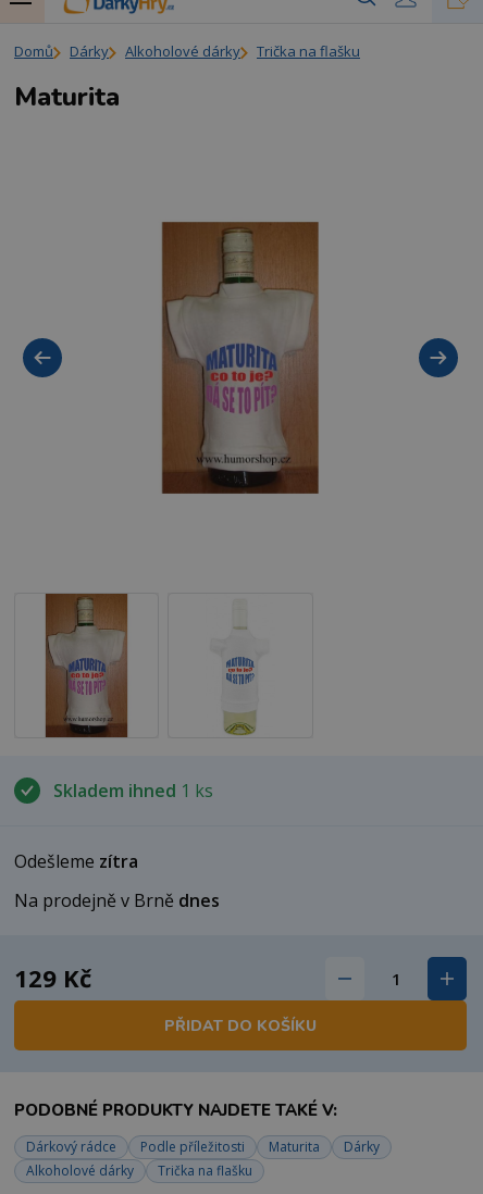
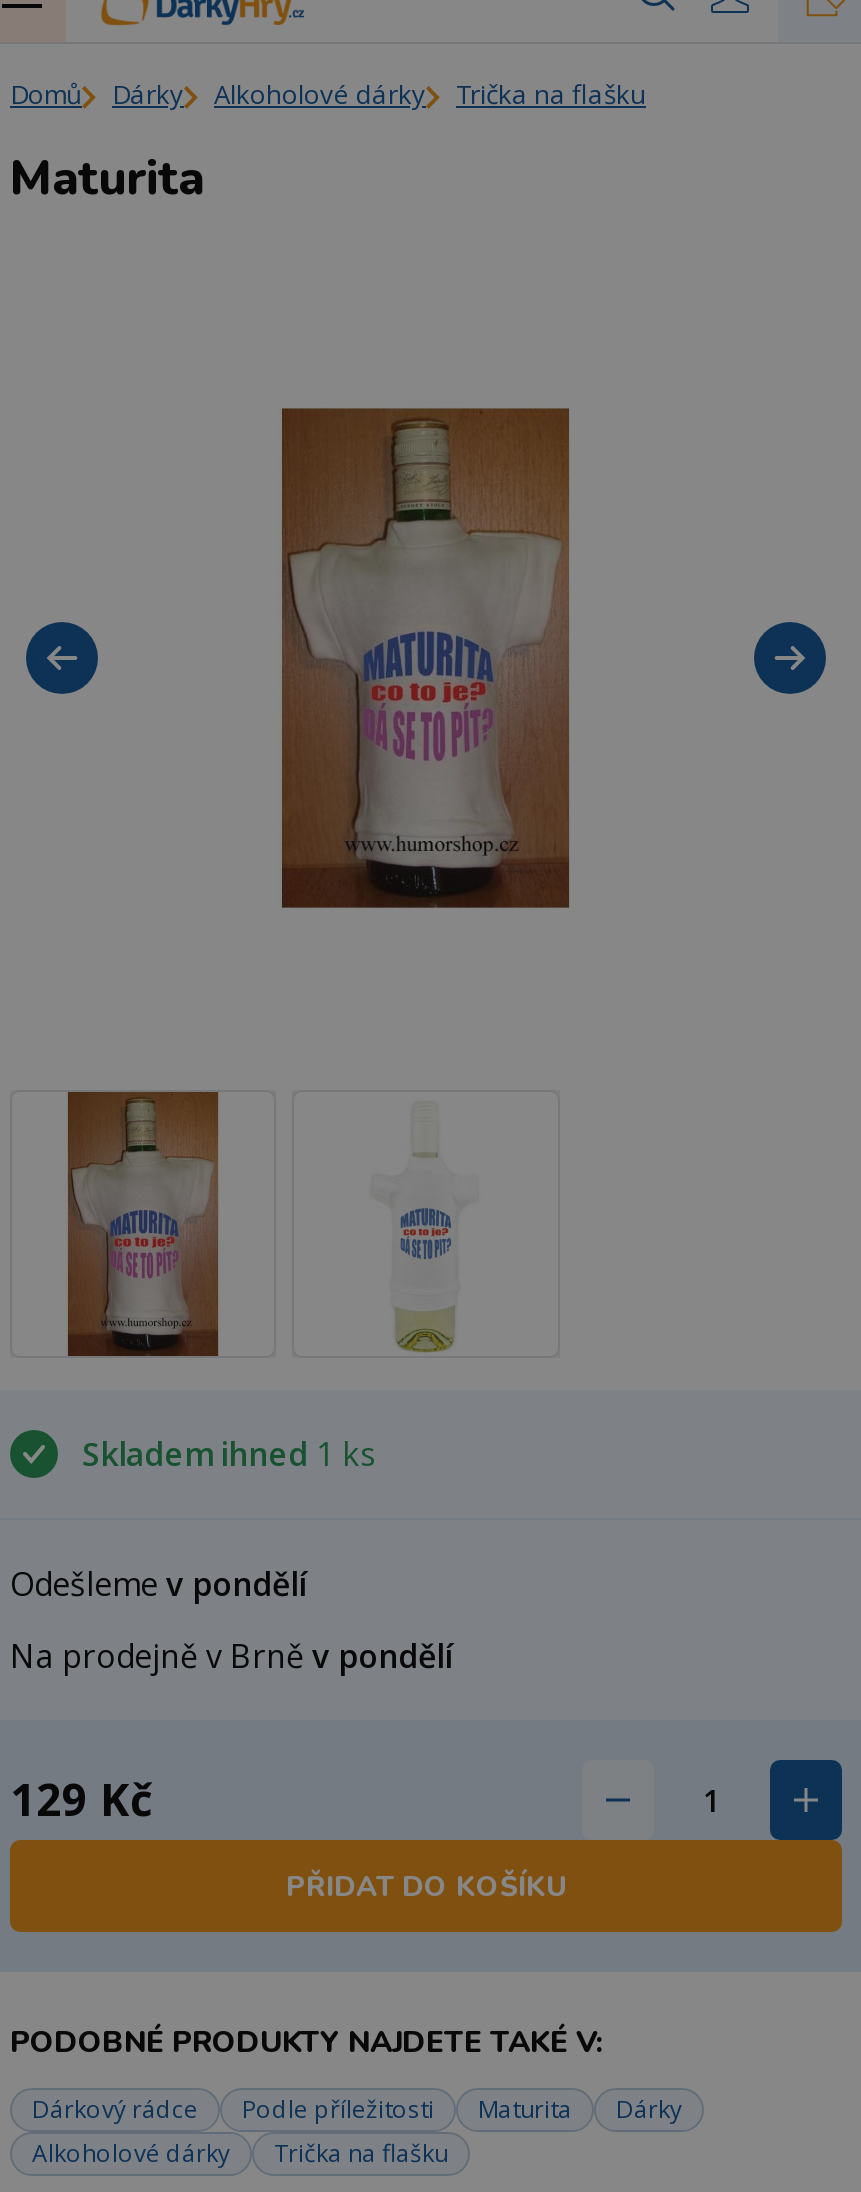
- Odešleme zítra
+ Odešleme v pondělí

- Na prodejně v Brně dnes
+ Na prodejně v Brně v pondělí
